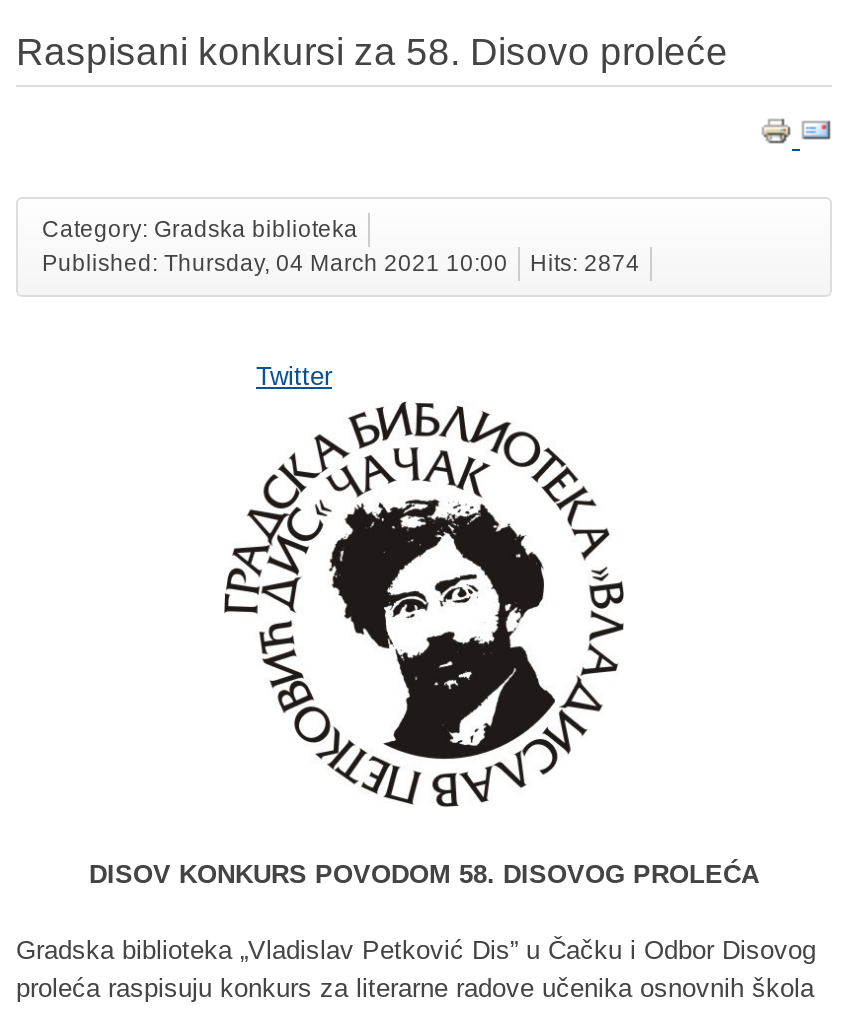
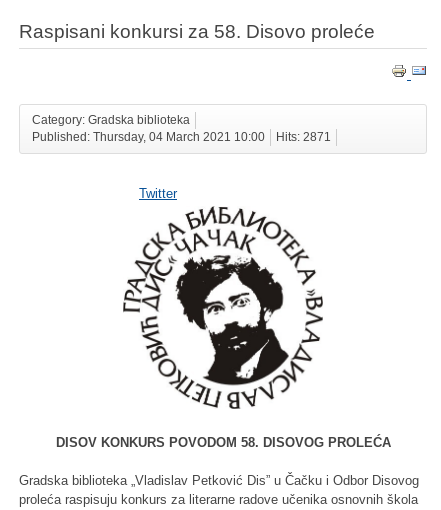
- Published: Thursday, 04 March 2021 10:00 Hits: 2874
+ Published: Thursday, 04 March 2021 10:00 Hits: 2871
